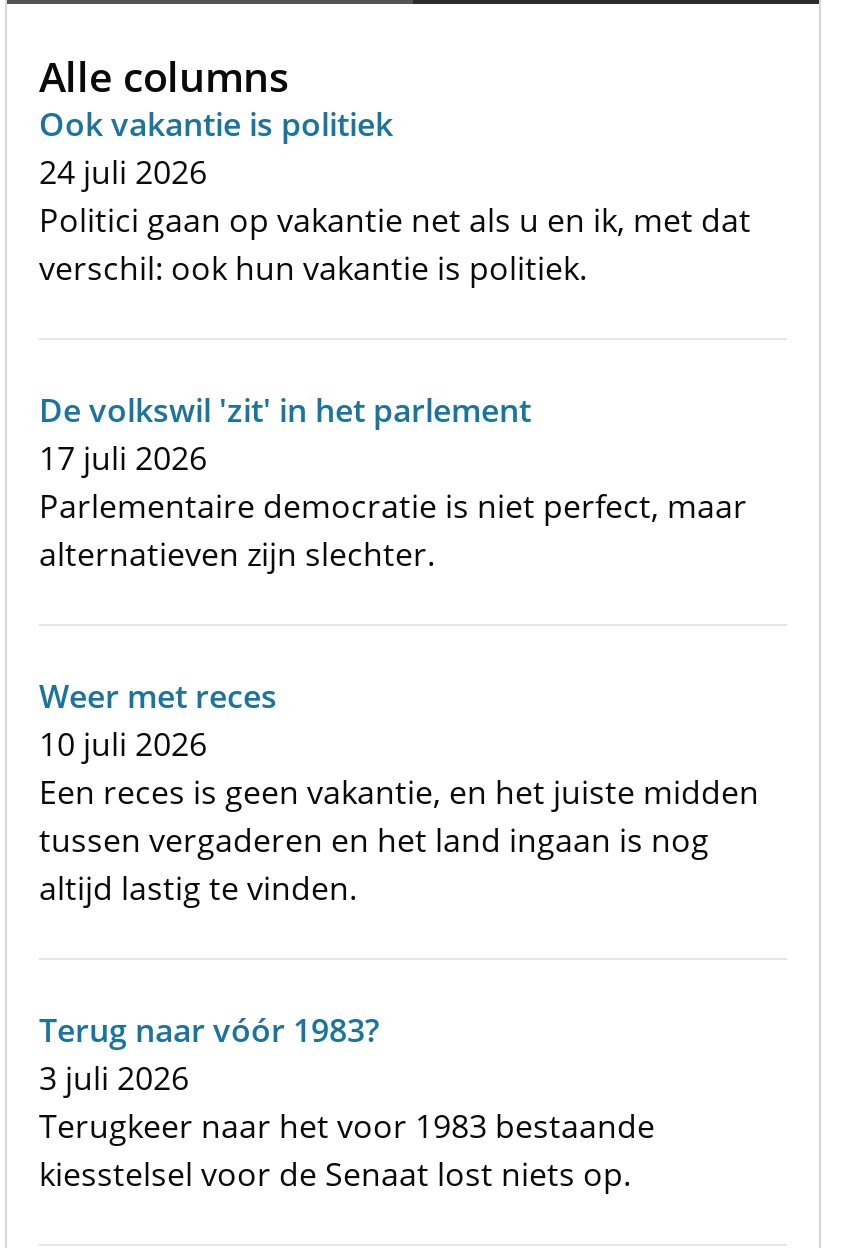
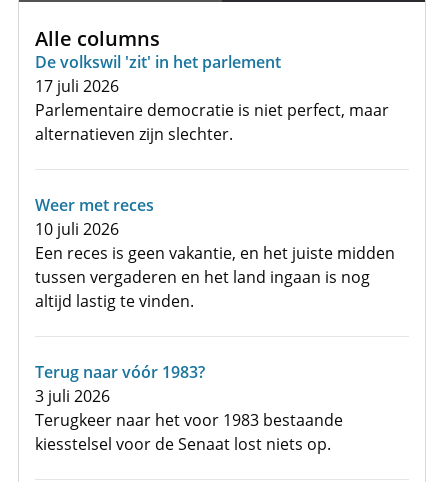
- Ook vakantie is politiek
- 24 juli 2026
- Politici gaan op vakantie net als u en ik, met dat
- verschil: ook hun vakantie is politiek.
